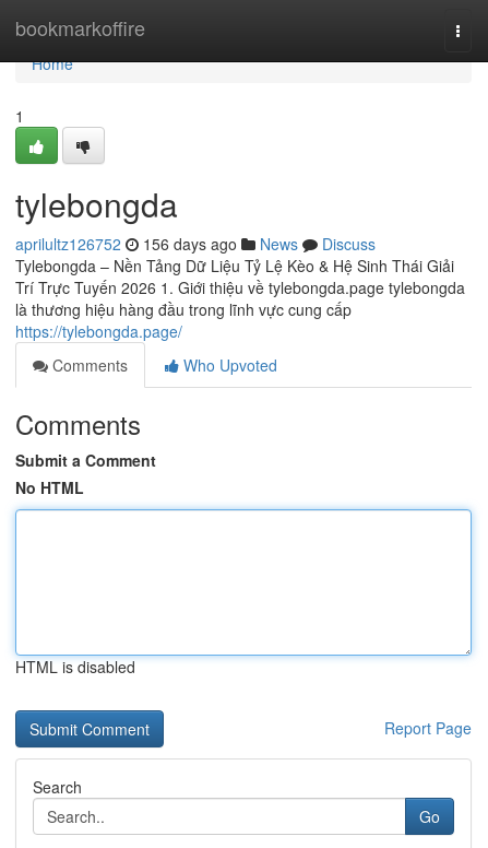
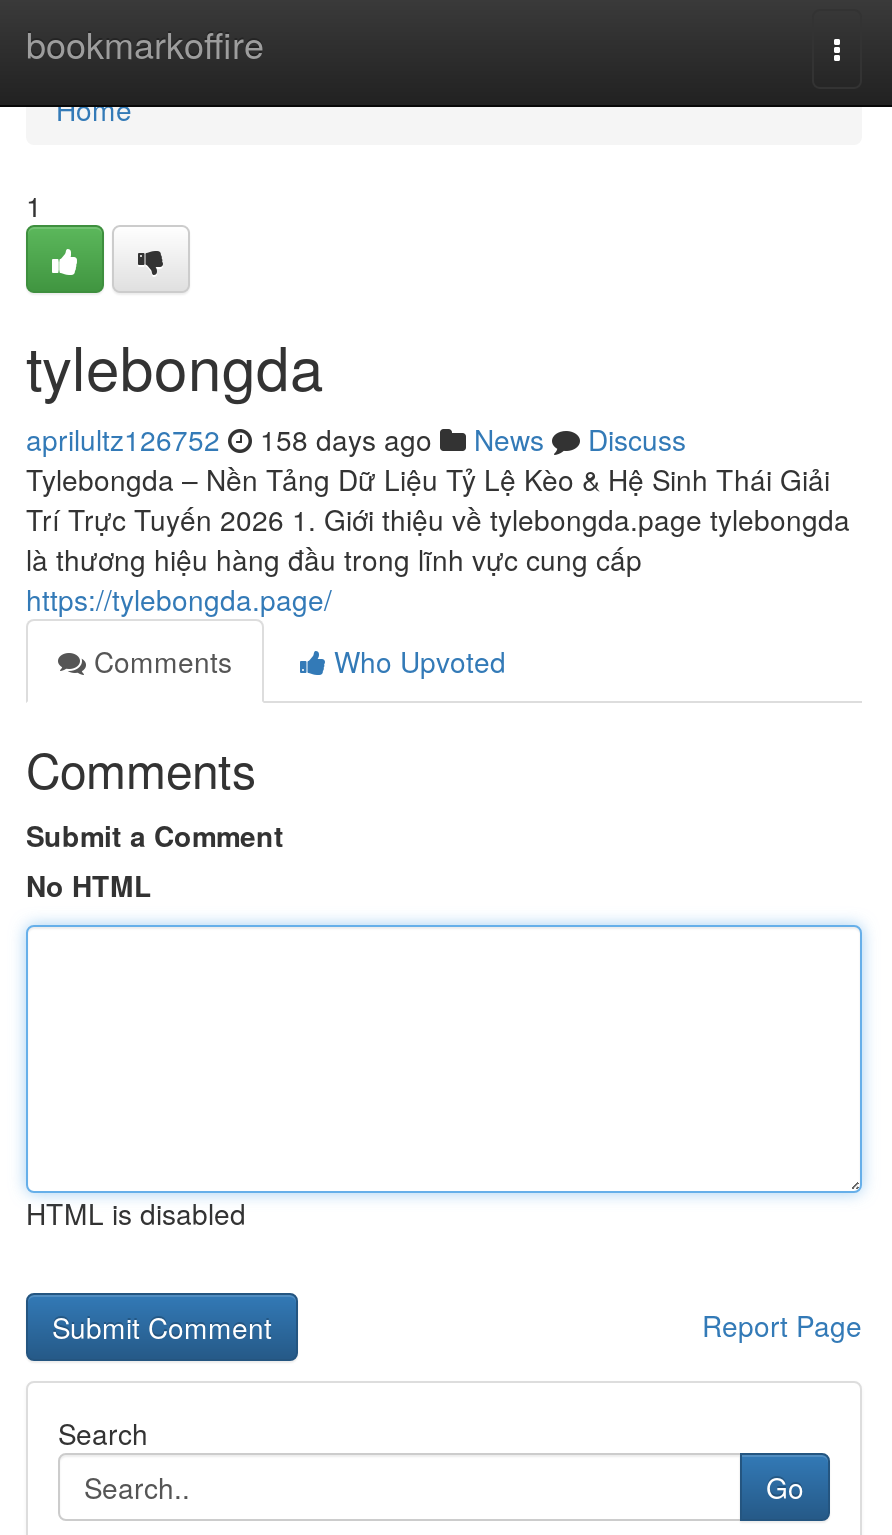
- aprilultz126752 156 days ago News Discuss
+ aprilultz126752 158 days ago News Discuss
